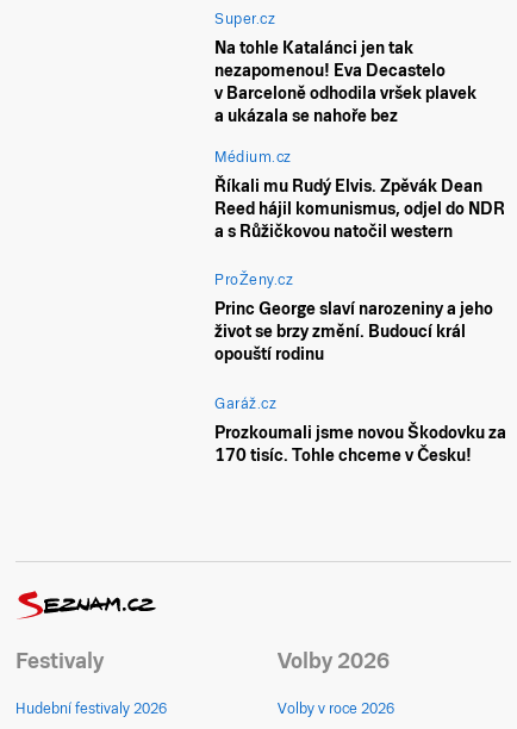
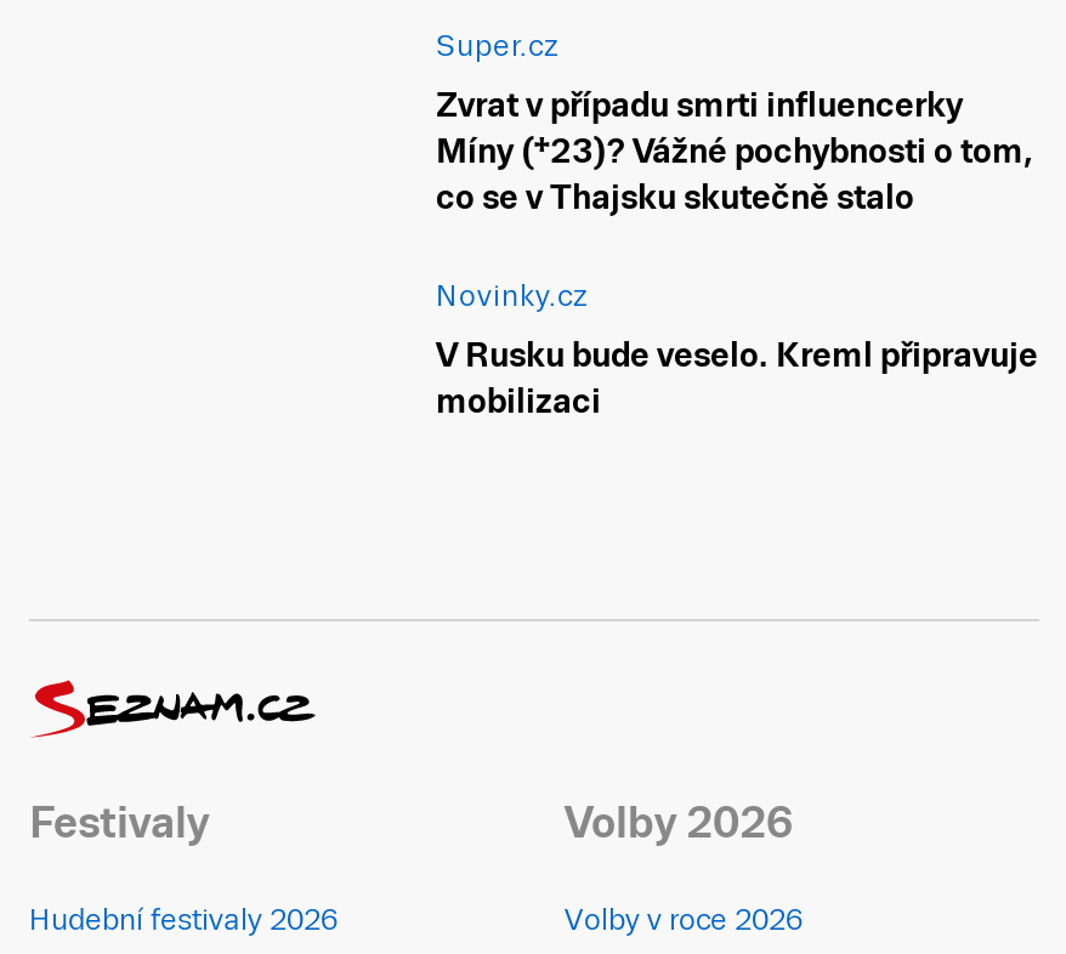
- Na tohle Katalánci jen tak
- nezapomenou! Eva Decastelo
- v Barceloně odhodila vršek plavek
- a ukázala se nahoře bez
- Médium.cz
- Říkali mu Rudý Elvis. Zpěvák Dean
- Reed hájil komunismus, odjel do NDR
- a s Růžičkovou natočil western
- ProŽeny.cz
- Princ George slaví narozeniny a jeho
- život se brzy změní. Budoucí král
- opouští rodinu
- Garáž.cz
- Prozkoumali jsme novou Škodovku za
- 170 tisíc. Tohle chceme v Česku!
+ Zvrat v případu smrti influencerky
+ Míny (†23)? Vážné pochybnosti o tom,
+ co se v Thajsku skutečně stalo
+ Novinky.cz
+ V Rusku bude veselo. Kreml připravuje
+ mobilizaci
